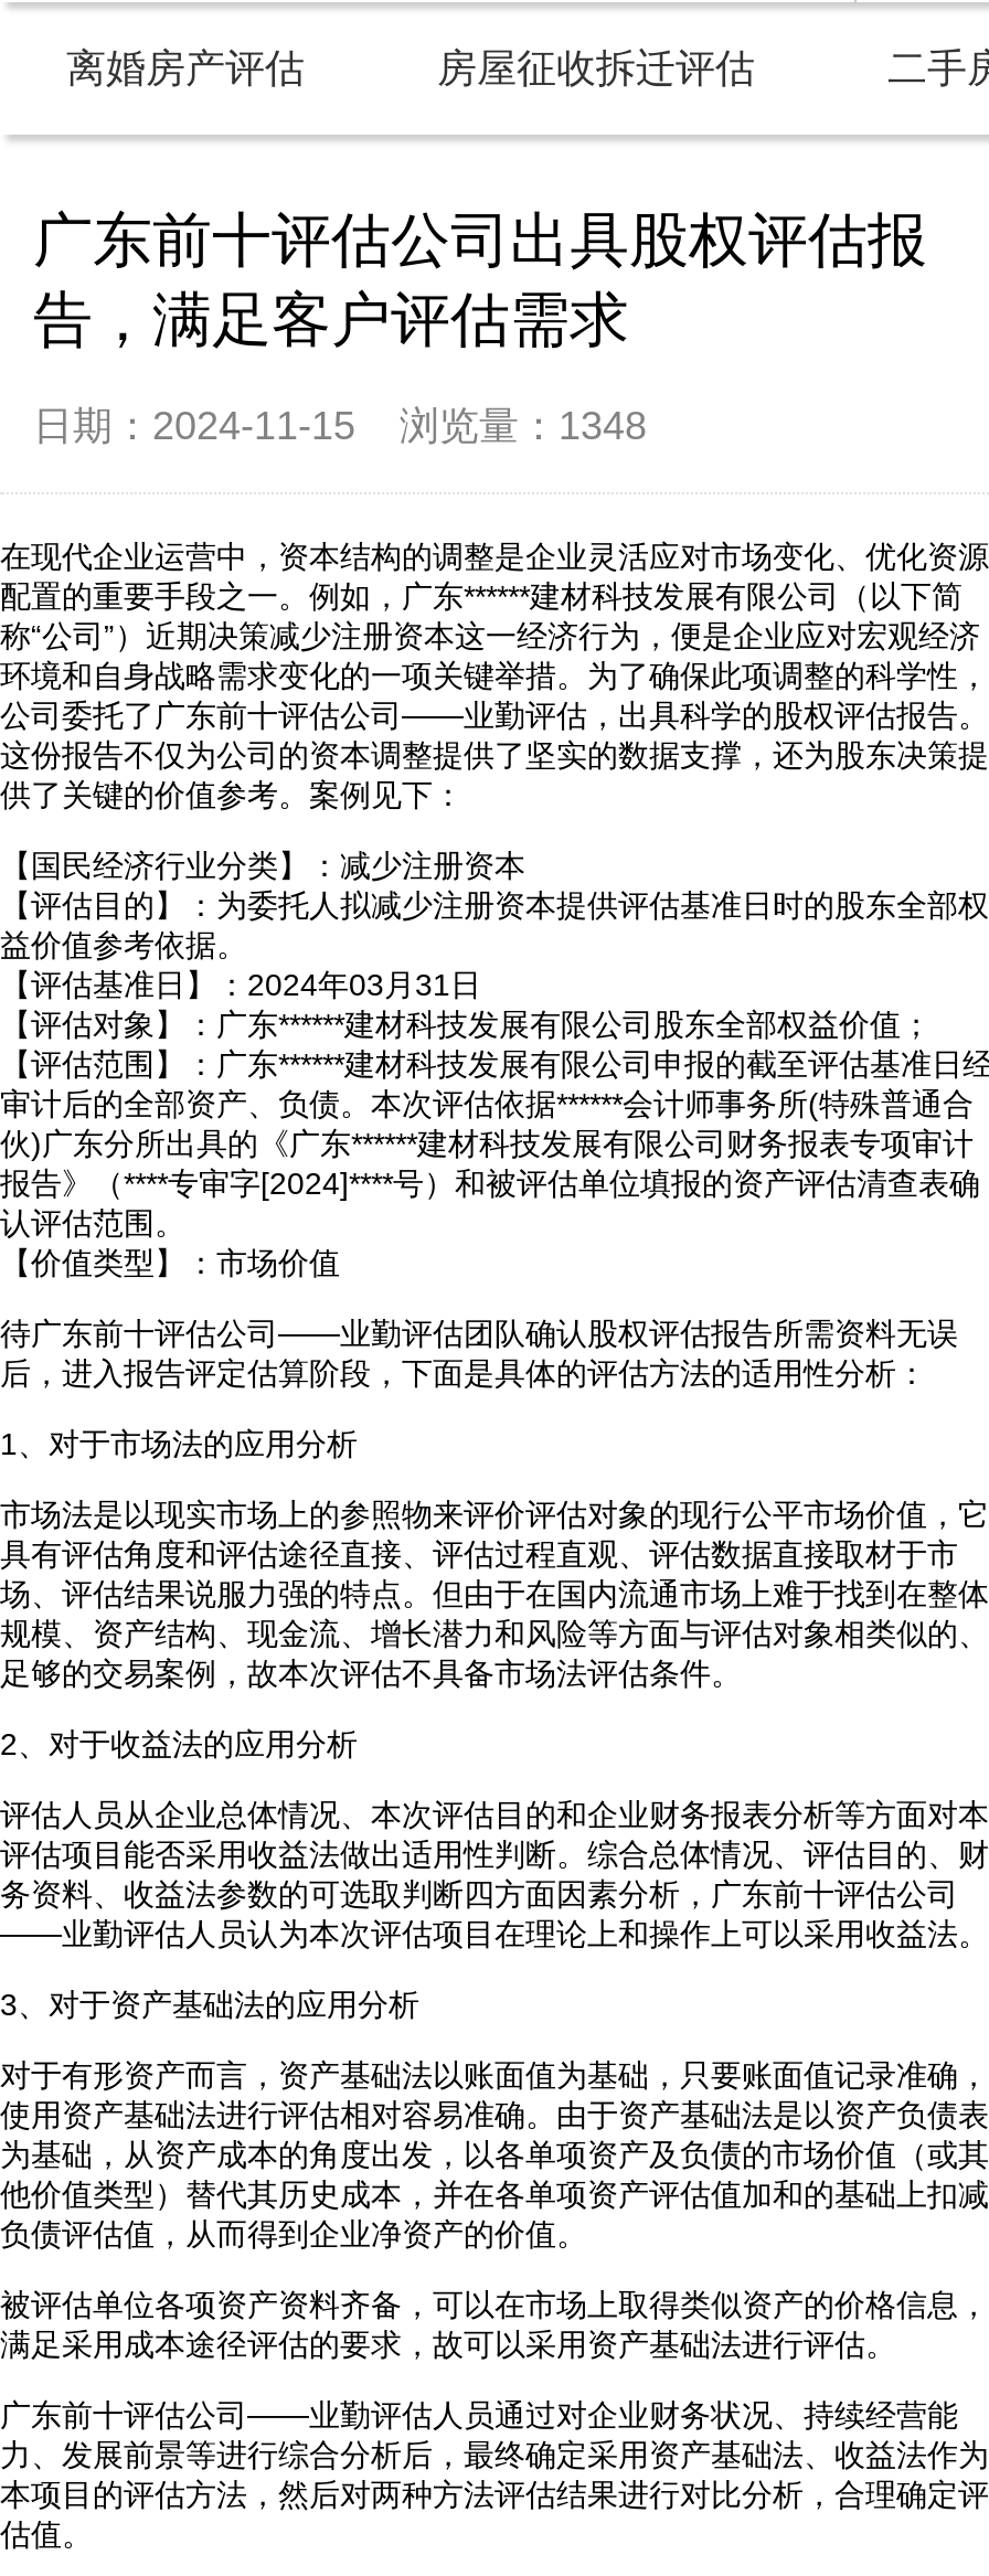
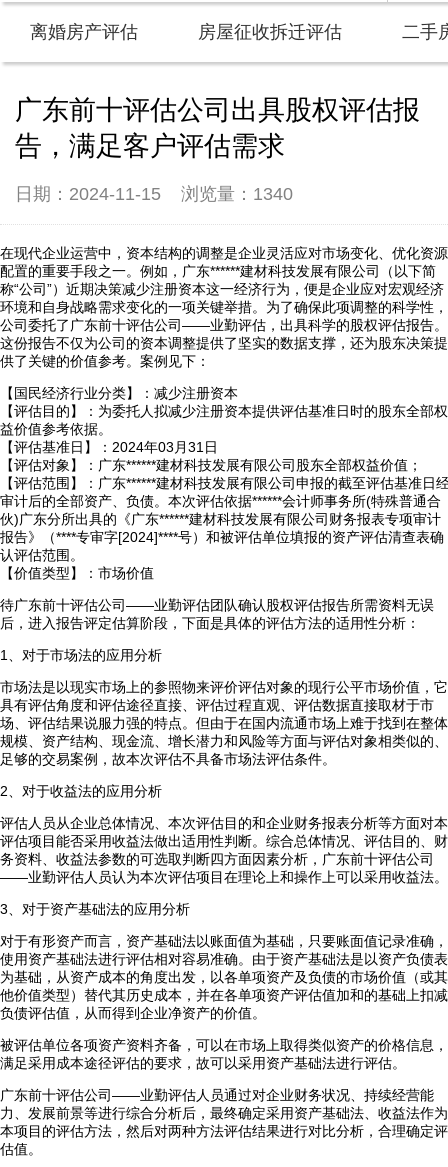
- 日期：2024-11-15 浏览量：1348
+ 日期：2024-11-15 浏览量：1340
